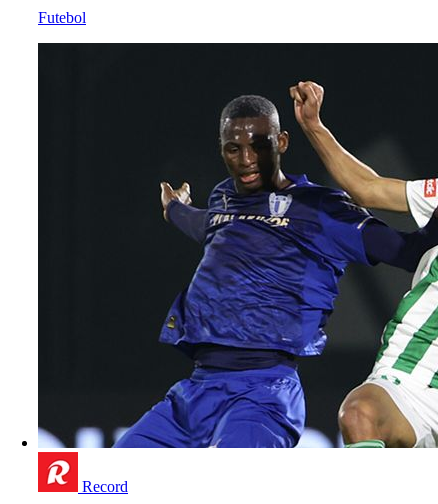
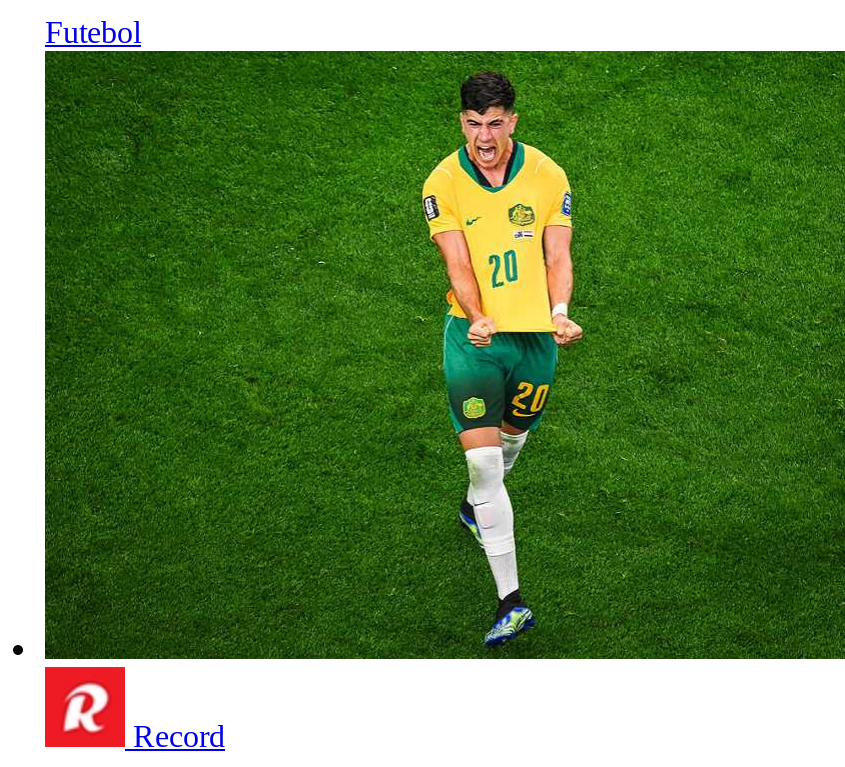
- [image]
+ [image]
